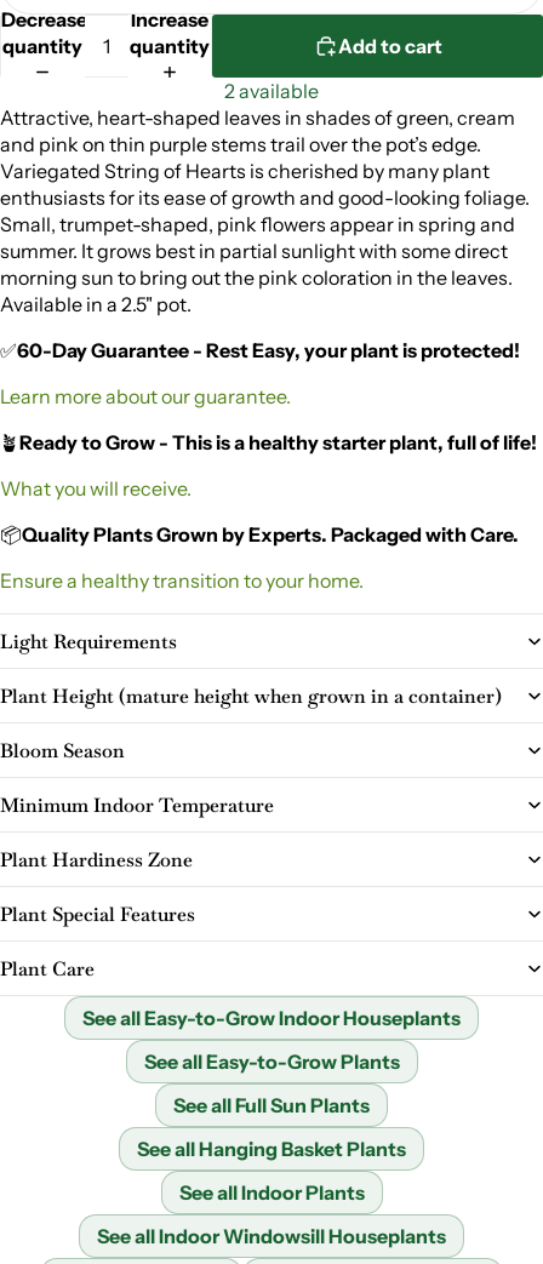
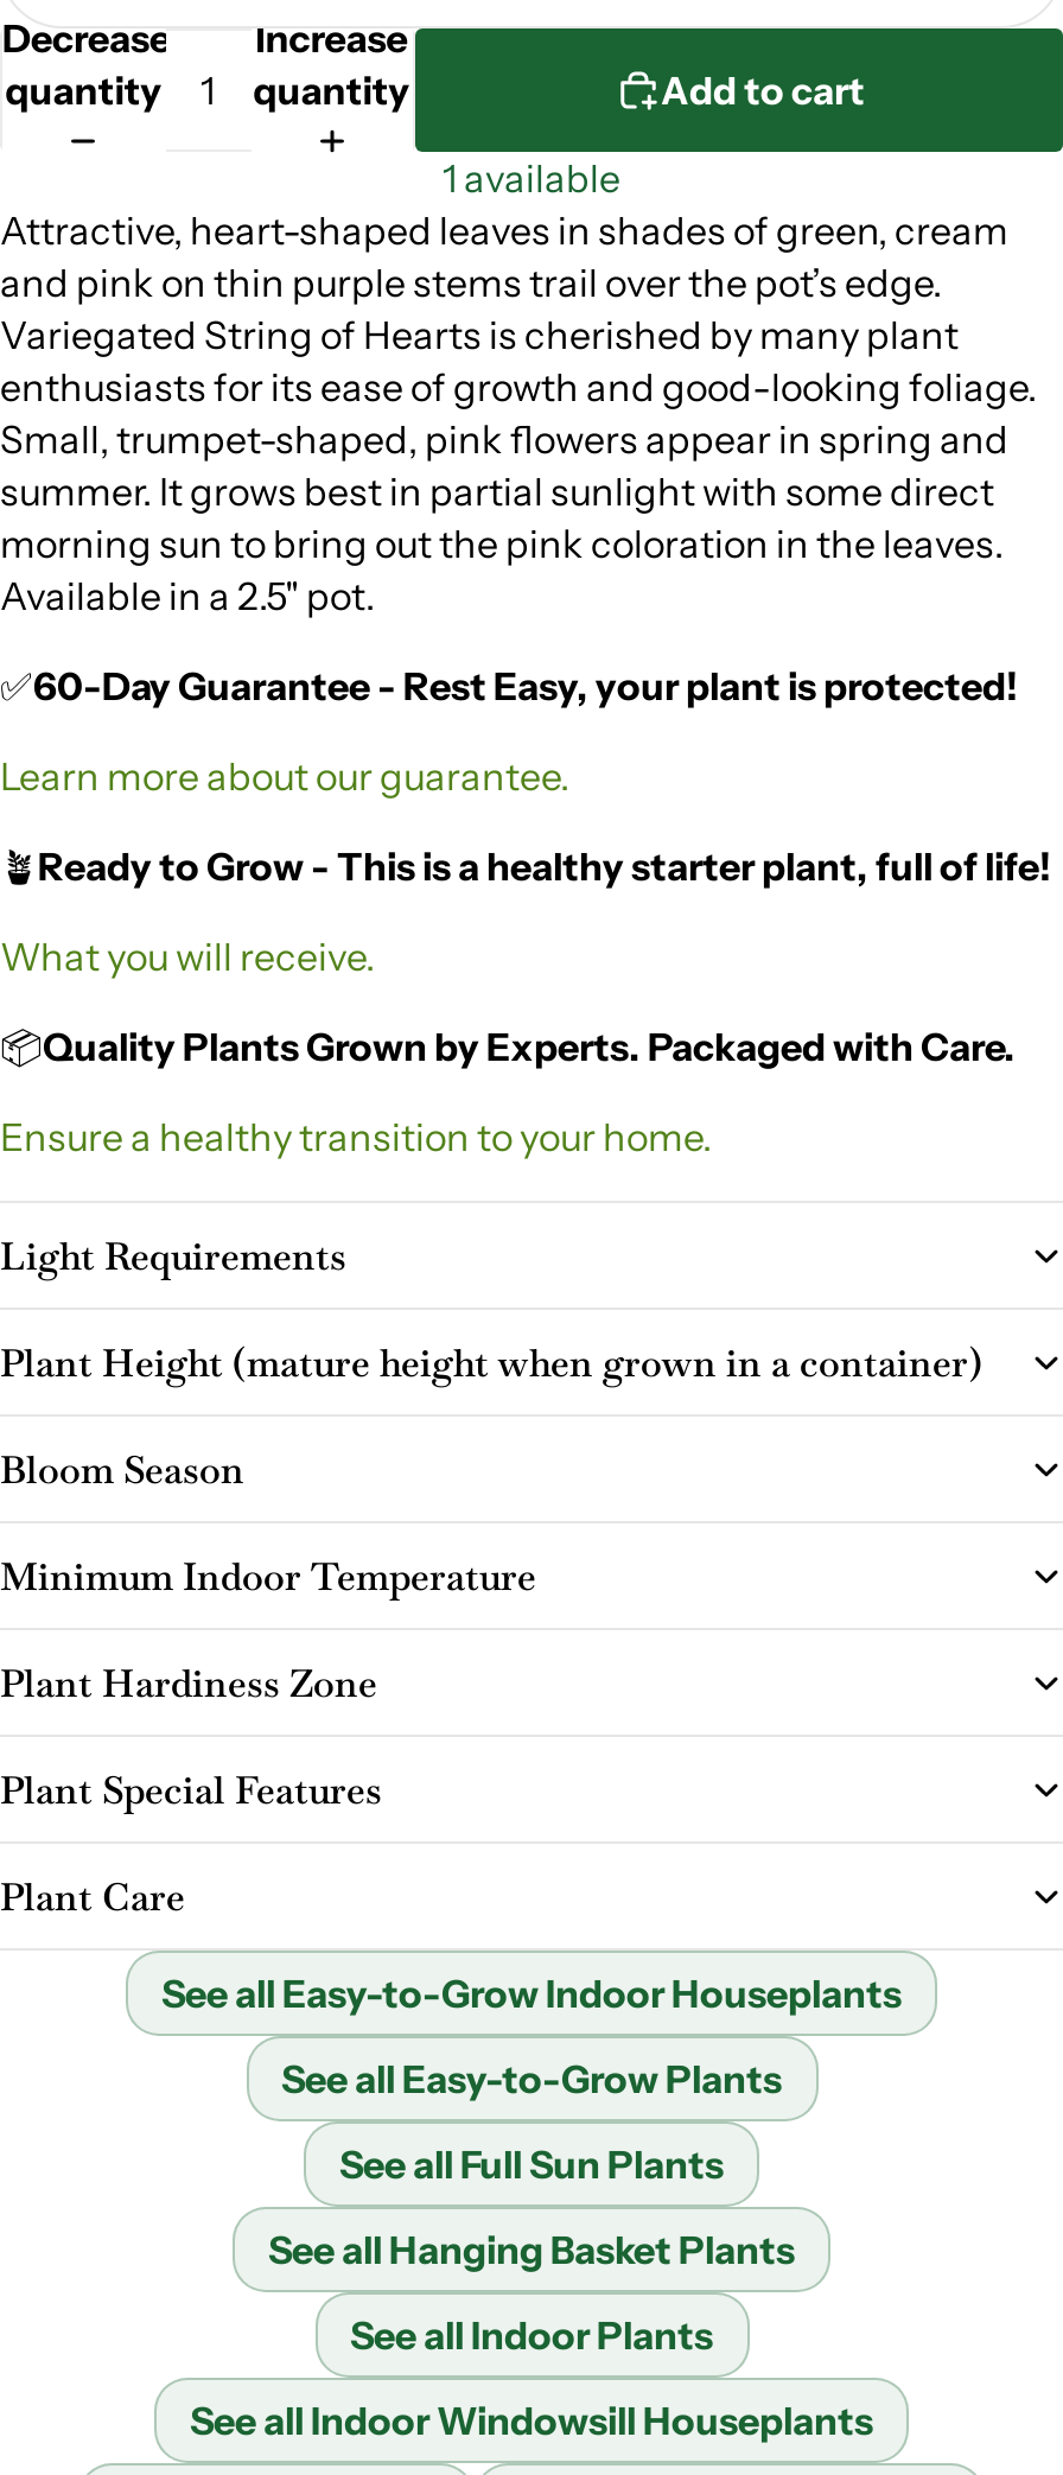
- 2 available
+ 1 available
